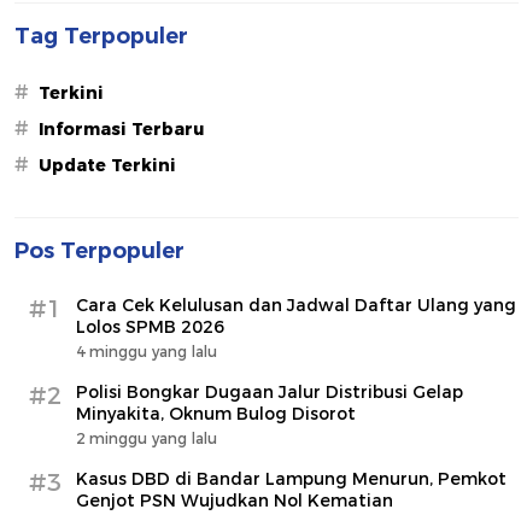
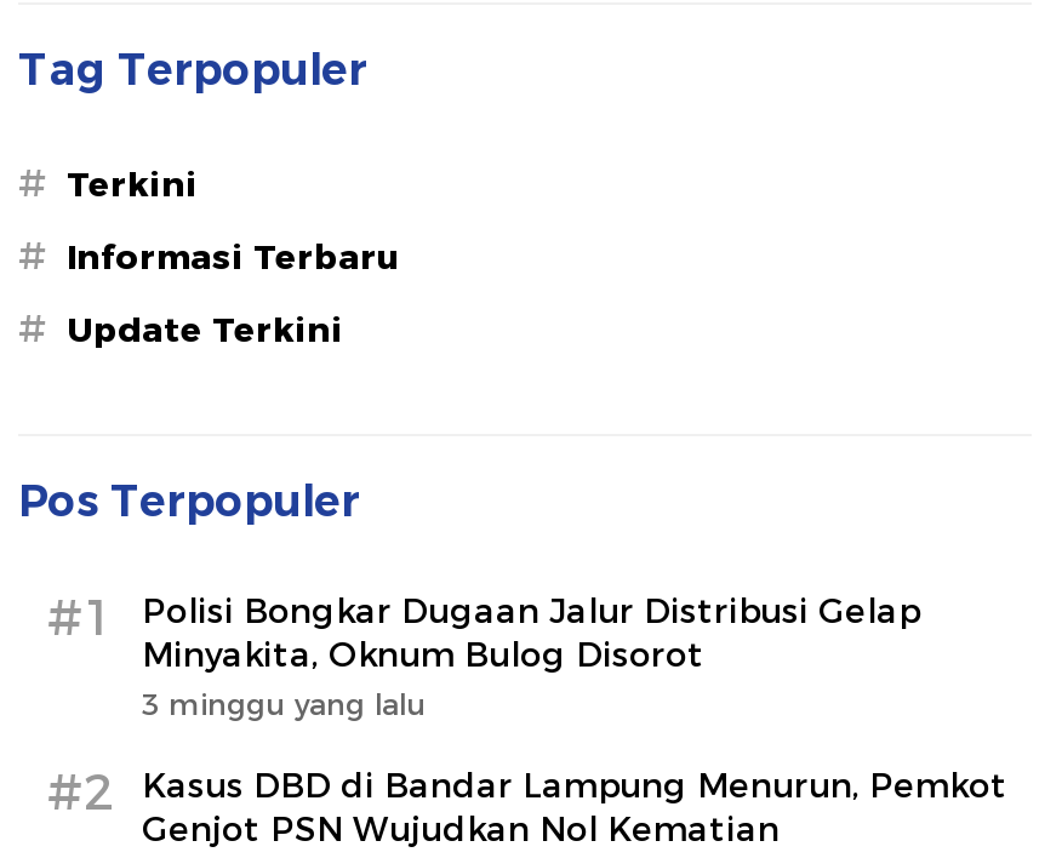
- Cara Cek Kelulusan dan Jadwal Daftar Ulang yang
- Lolos SPMB 2026
- 4 minggu yang lalu
- #2

- 2 minggu yang lalu
+ 3 minggu yang lalu

- #3 Kasus DBD di Bandar Lampung Menurun, Pemkot
+ #2 Kasus DBD di Bandar Lampung Menurun, Pemkot
